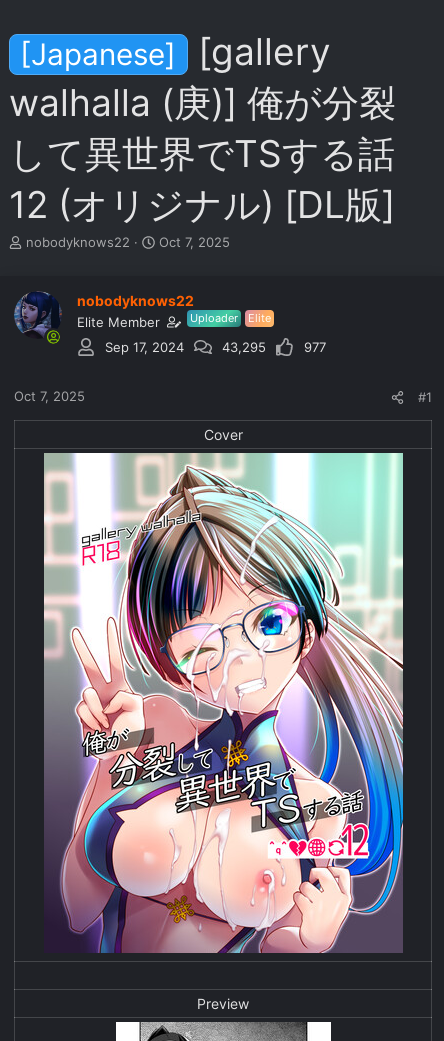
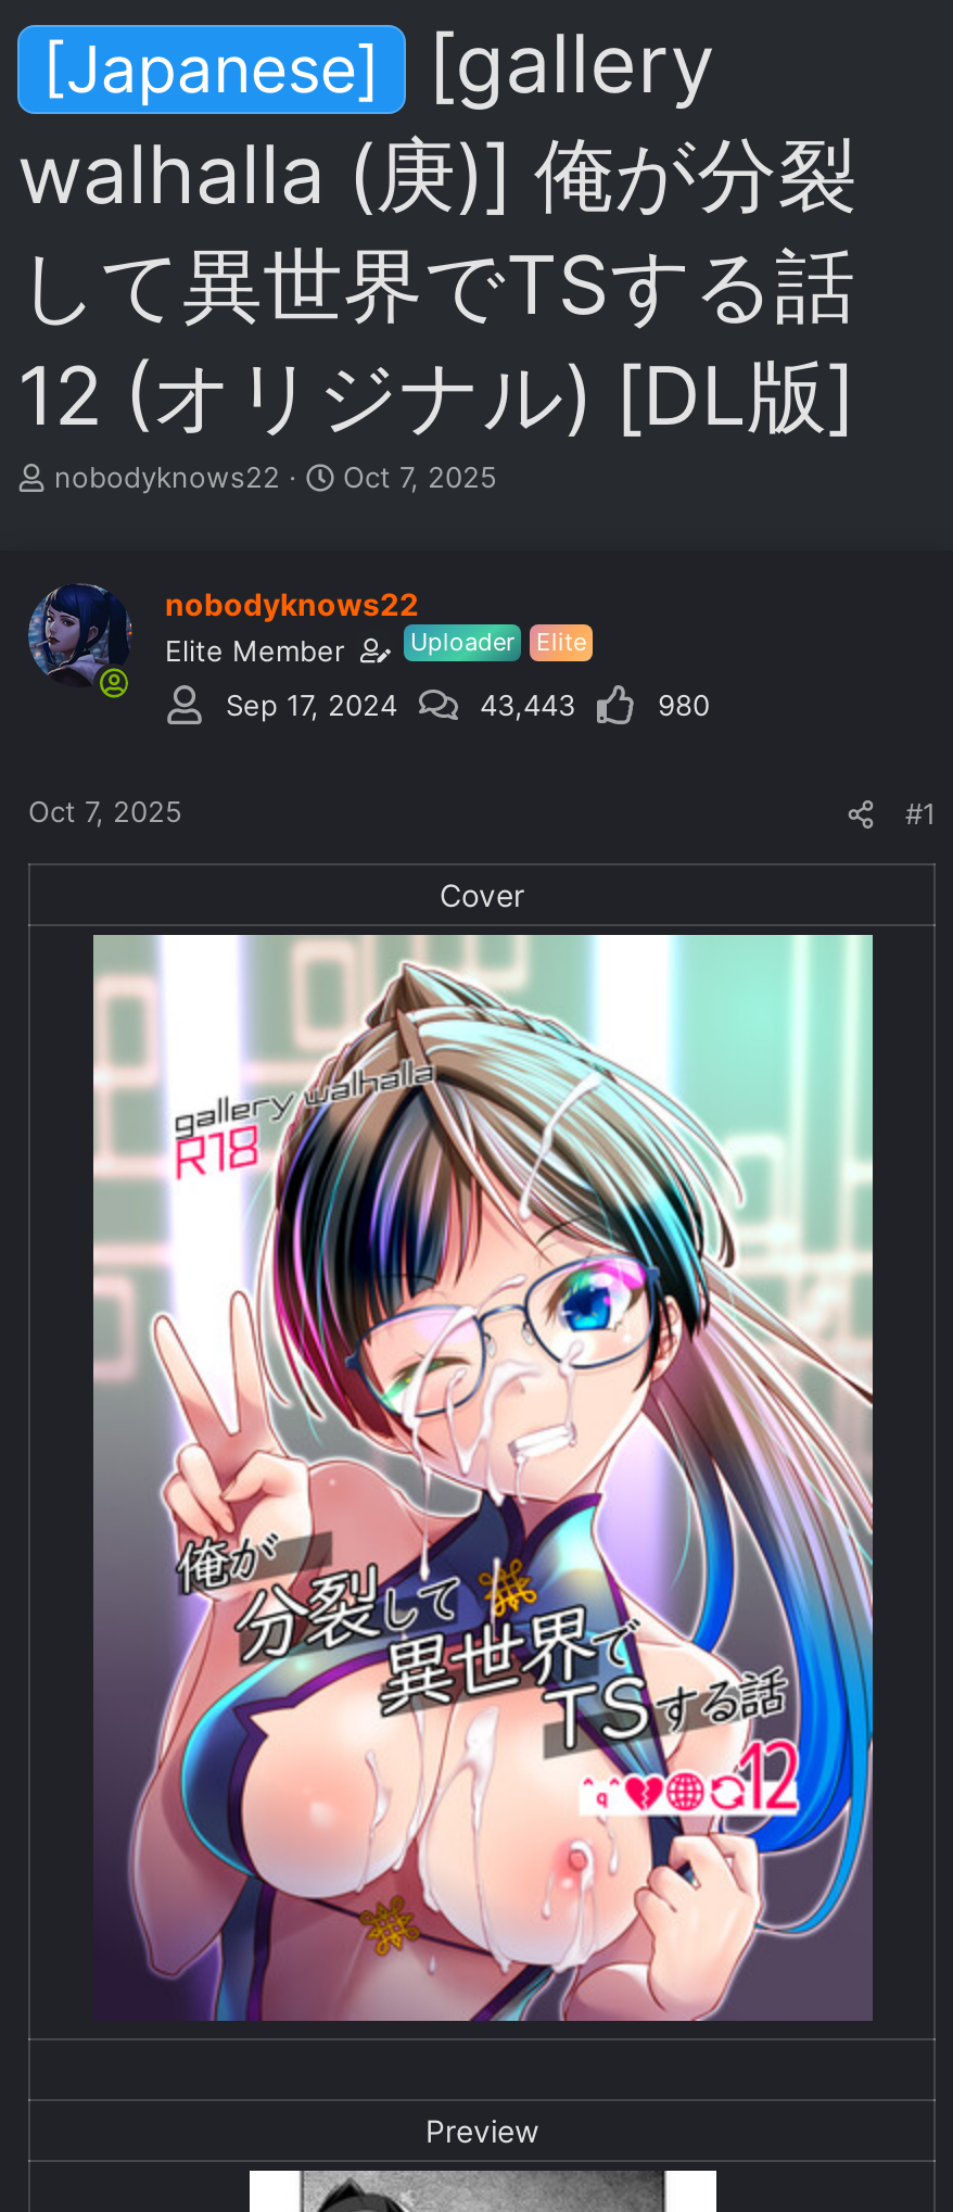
- 43,295
+ 43,443

- 977
+ 980
